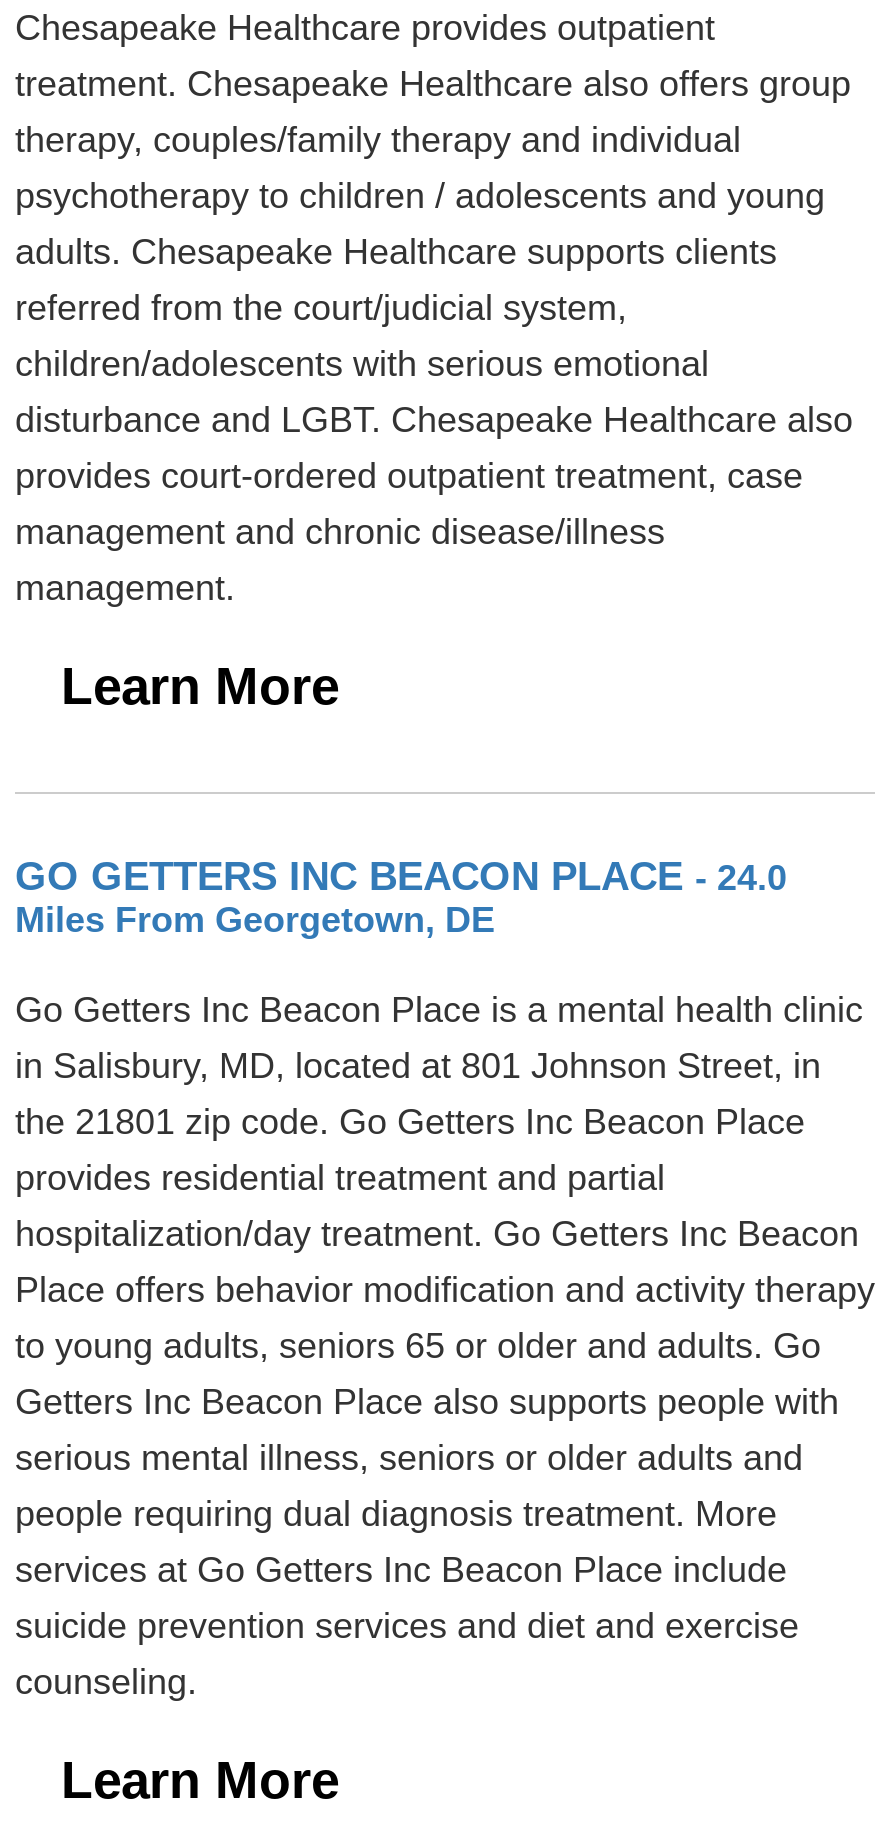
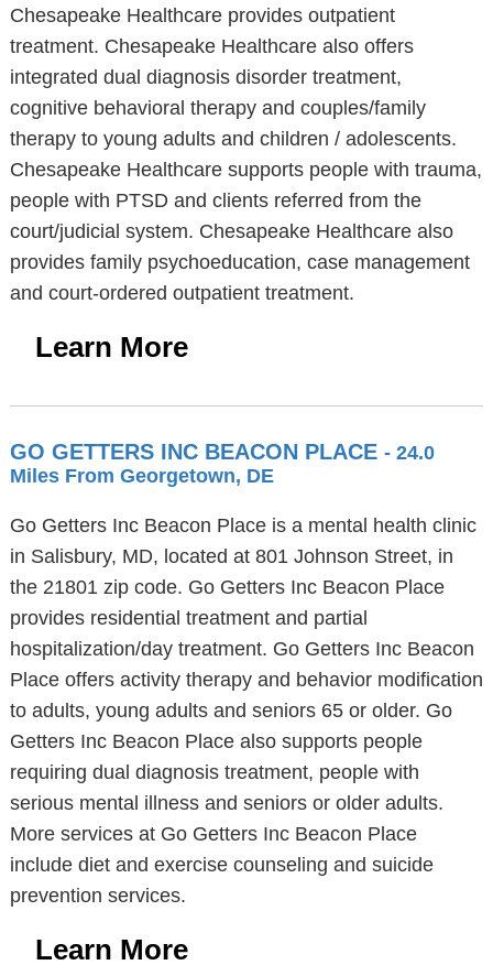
- treatment. Chesapeake Healthcare also offers group
- therapy, couples/family therapy and individual
- psychotherapy to children / adolescents and young
- adults. Chesapeake Healthcare supports clients
- referred from the court/judicial system,
- children/adolescents with serious emotional
- disturbance and LGBT. Chesapeake Healthcare also
- provides court-ordered outpatient treatment, case
- management and chronic disease/illness
- management.
+ treatment. Chesapeake Healthcare also offers
+ integrated dual diagnosis disorder treatment,
+ cognitive behavioral therapy and couples/family
+ therapy to young adults and children / adolescents.
+ Chesapeake Healthcare supports people with trauma,
+ people with PTSD and clients referred from the
+ court/judicial system. Chesapeake Healthcare also
+ provides family psychoeducation, case management
+ and court-ordered outpatient treatment.

- Place offers behavior modification and activity therapy
- to young adults, seniors 65 or older and adults. Go
- Getters Inc Beacon Place also supports people with
- serious mental illness, seniors or older adults and
- people requiring dual diagnosis treatment. More
- services at Go Getters Inc Beacon Place include
- suicide prevention services and diet and exercise
- counseling.
+ Place offers activity therapy and behavior modification
+ to adults, young adults and seniors 65 or older. Go
+ Getters Inc Beacon Place also supports people
+ requiring dual diagnosis treatment, people with
+ serious mental illness and seniors or older adults.
+ More services at Go Getters Inc Beacon Place
+ include diet and exercise counseling and suicide
+ prevention services.
